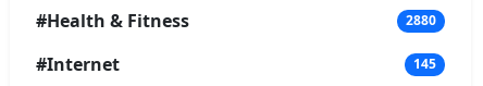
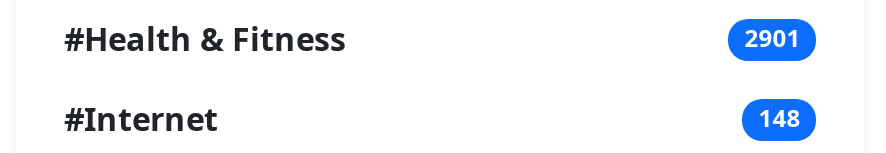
- 2880
+ 2901

- 145
+ 148
